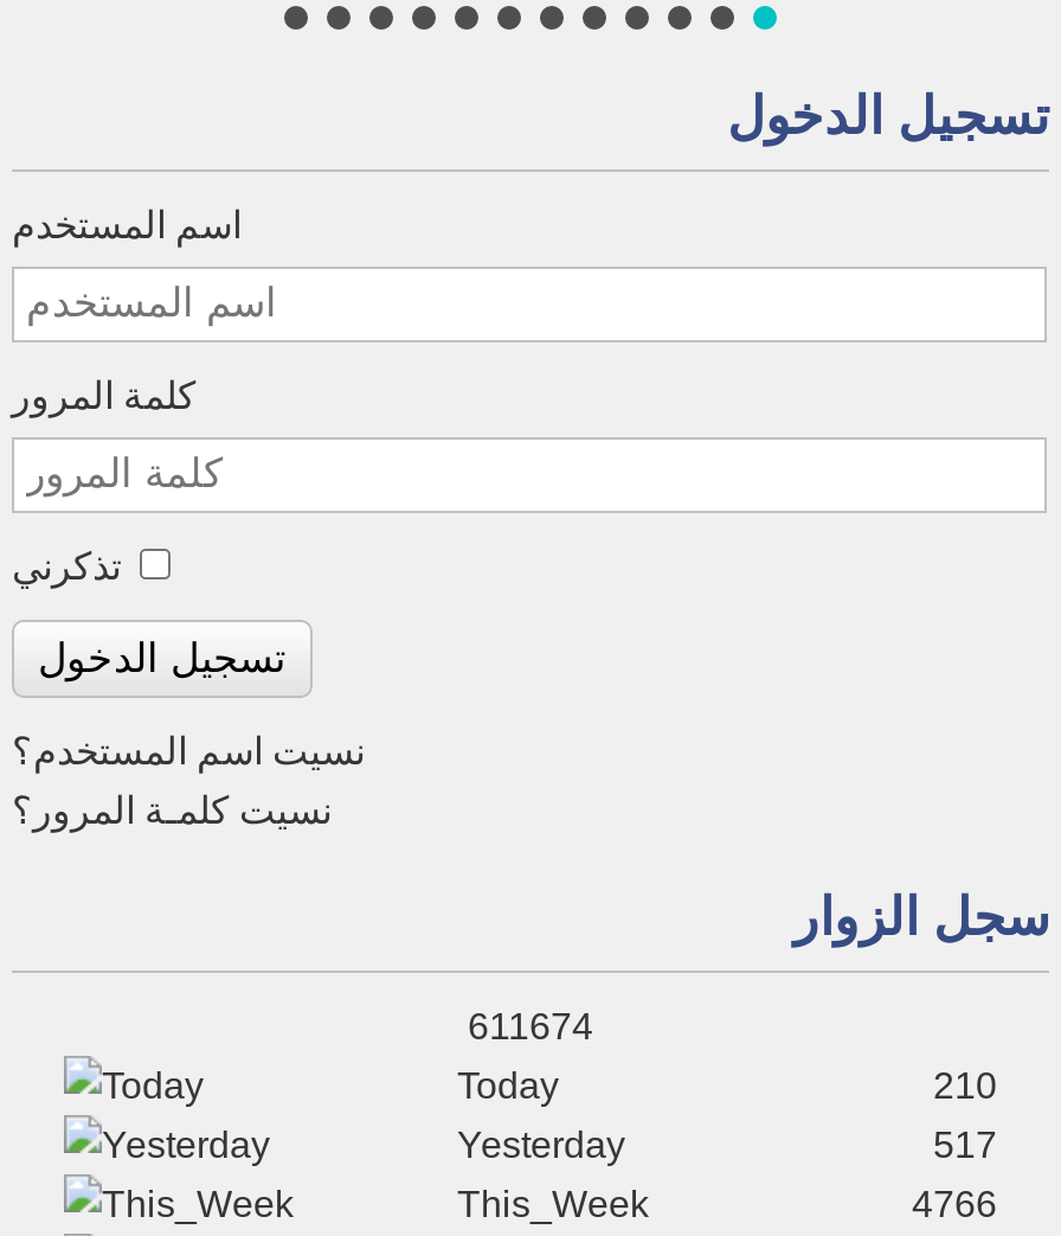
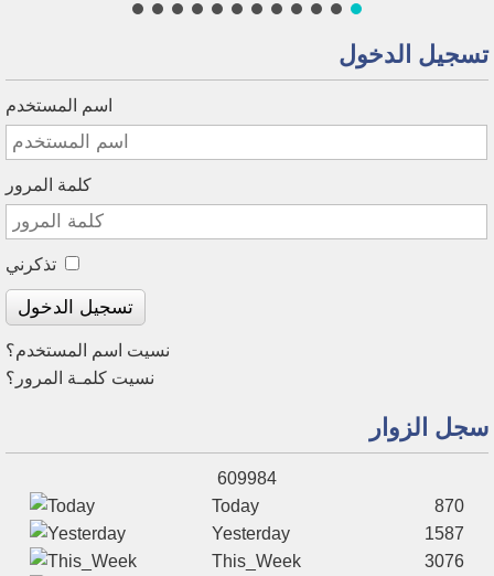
- 611674
+ 609984

- 210
+ 870

- 517
+ 1587

- 4766
+ 3076
